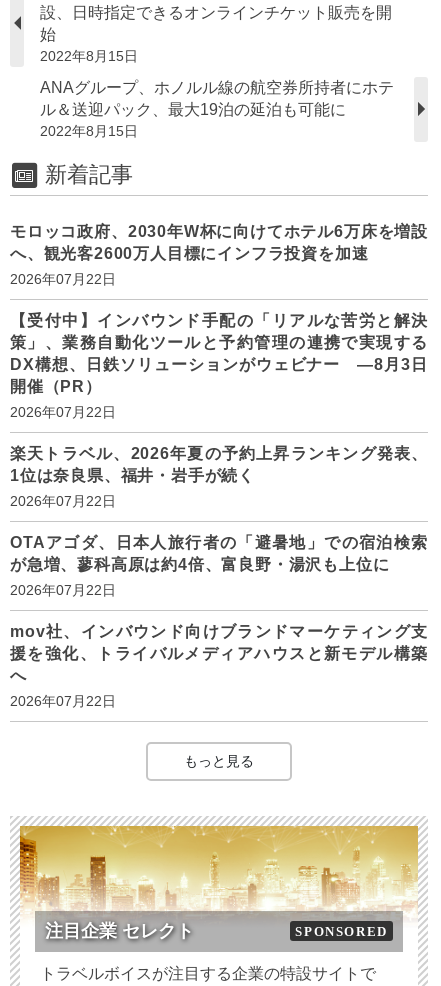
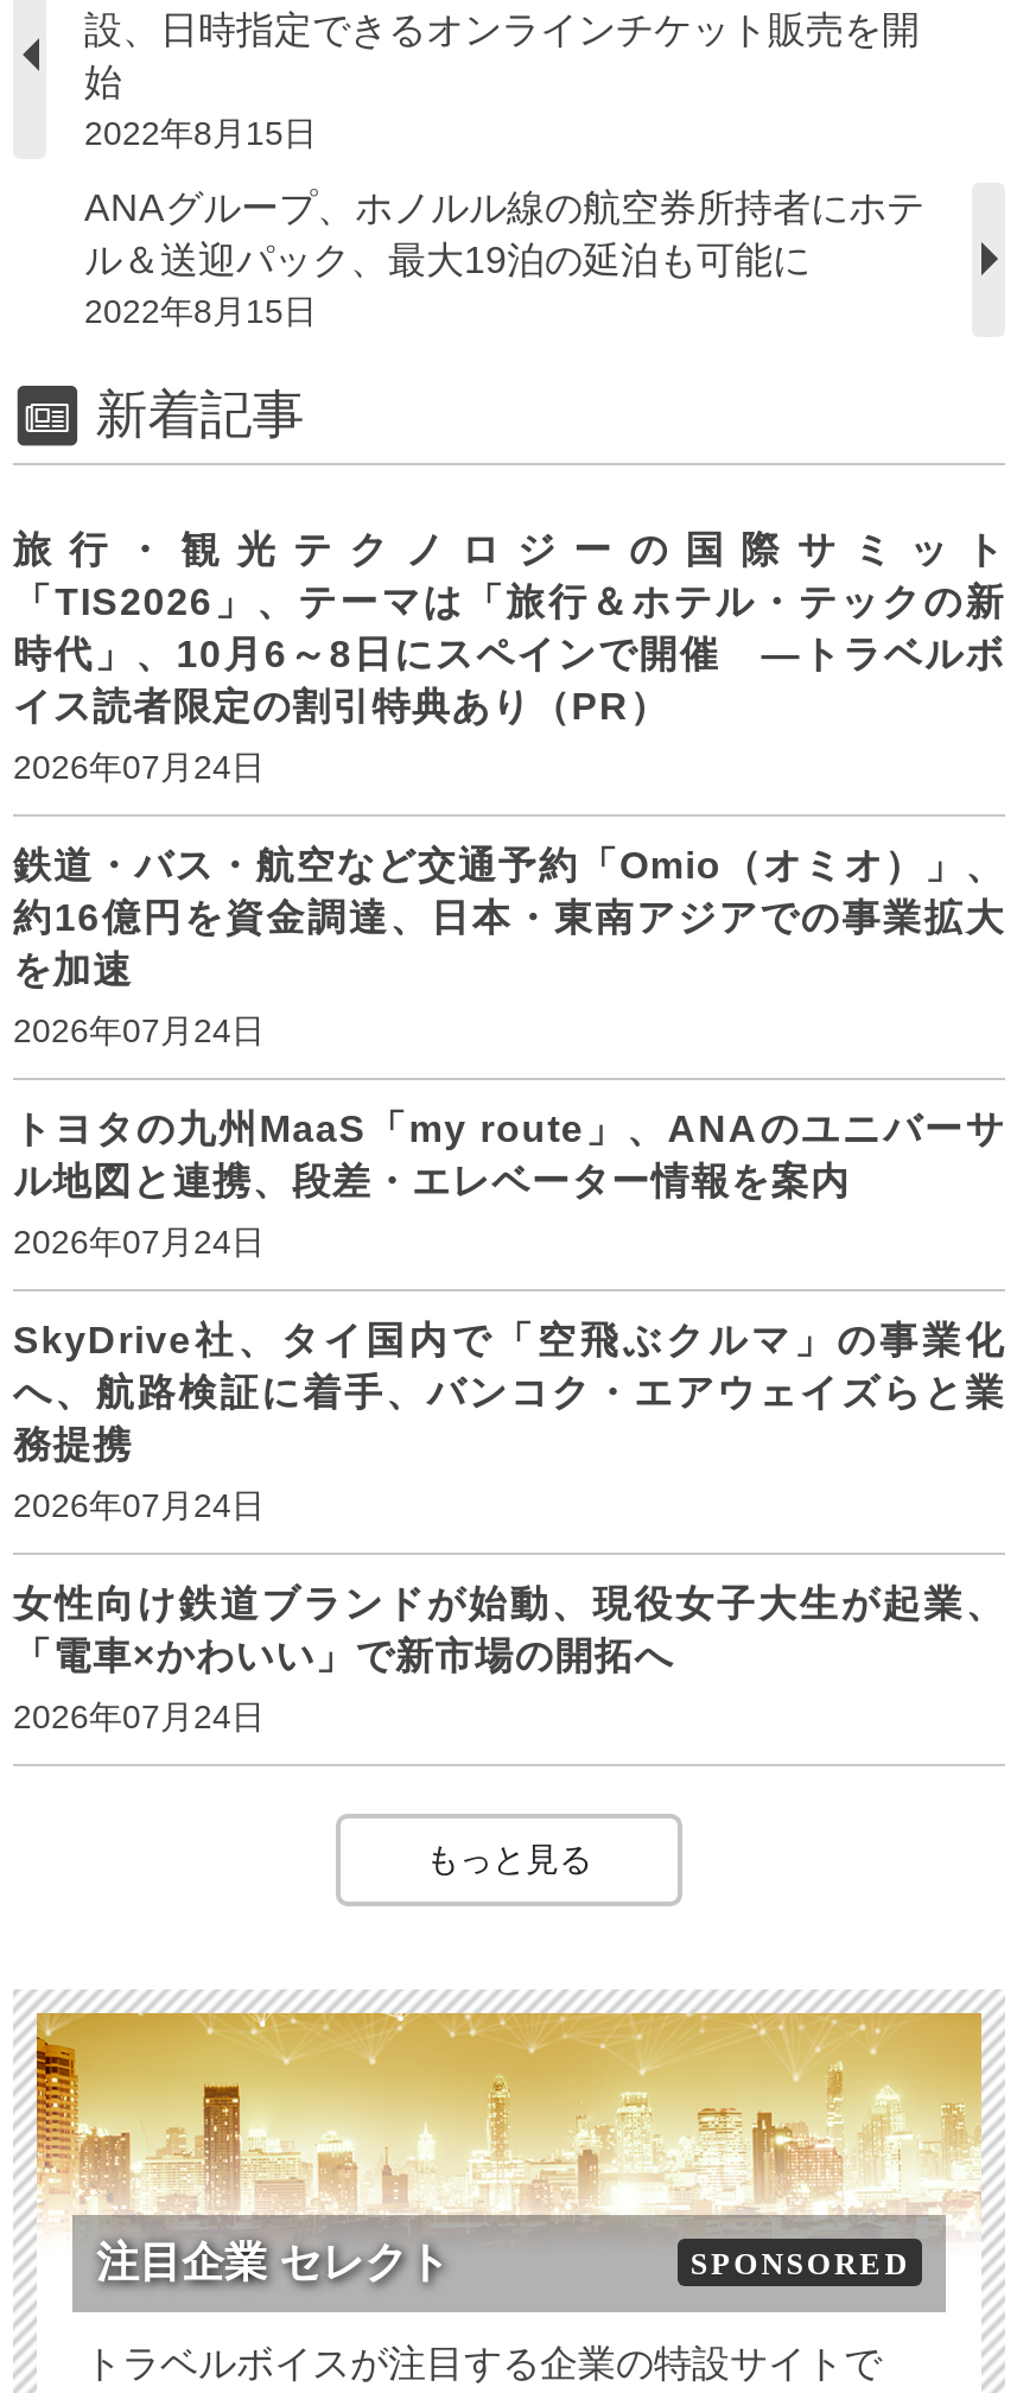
- モロッコ政府、2030年W杯に向けてホテル6万床を増設
- へ、観光客2600万人目標にインフラ投資を加速
+ 旅行・観光テクノロジーの国際サミット
+ 「TIS2026」、テーマは「旅行＆ホテル・テックの新
+ 時代」、10月6～8日にスペインで開催 ―トラベルボ
+ イス読者限定の割引特典あり（PR）

- 2026年07月22日
+ 2026年07月24日

- 【受付中】インバウンド手配の「リアルな苦労と解決
- 策」、業務自動化ツールと予約管理の連携で実現する
- DX構想、日鉄ソリューションがウェビナー ―8月3日
- 開催（PR）
+ 鉄道・バス・航空など交通予約「Omio（オミオ）」、
+ 約16億円を資金調達、日本・東南アジアでの事業拡大
+ を加速

- 2026年07月22日
+ 2026年07月24日

- 楽天トラベル、2026年夏の予約上昇ランキング発表、
- 1位は奈良県、福井・岩手が続く
+ トヨタの九州MaaS「my route」、ANAのユニバーサ
+ ル地図と連携、段差・エレベーター情報を案内

- 2026年07月22日
+ 2026年07月24日

- OTAアゴダ、日本人旅行者の「避暑地」での宿泊検索
- が急増、蓼科高原は約4倍、富良野・湯沢も上位に
+ SkyDrive社、タイ国内で「空飛ぶクルマ」の事業化
+ へ、航路検証に着手、バンコク・エアウェイズらと業
+ 務提携

- 2026年07月22日
+ 2026年07月24日

- mov社、インバウンド向けブランドマーケティング支
- 援を強化、トライバルメディアハウスと新モデル構築
- へ
+ 女性向け鉄道ブランドが始動、現役女子大生が起業、
+ 「電車×かわいい」で新市場の開拓へ

- 2026年07月22日
+ 2026年07月24日
